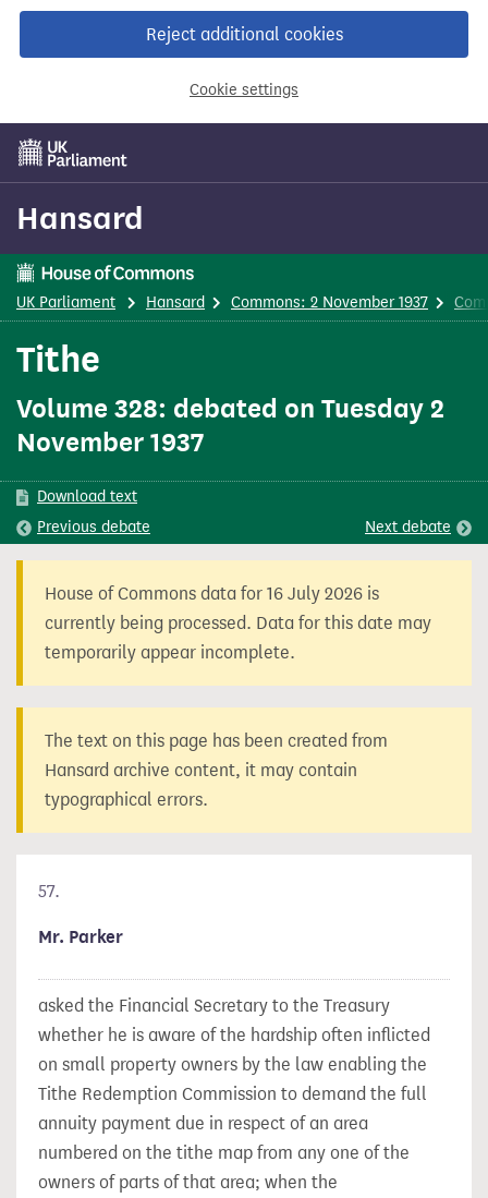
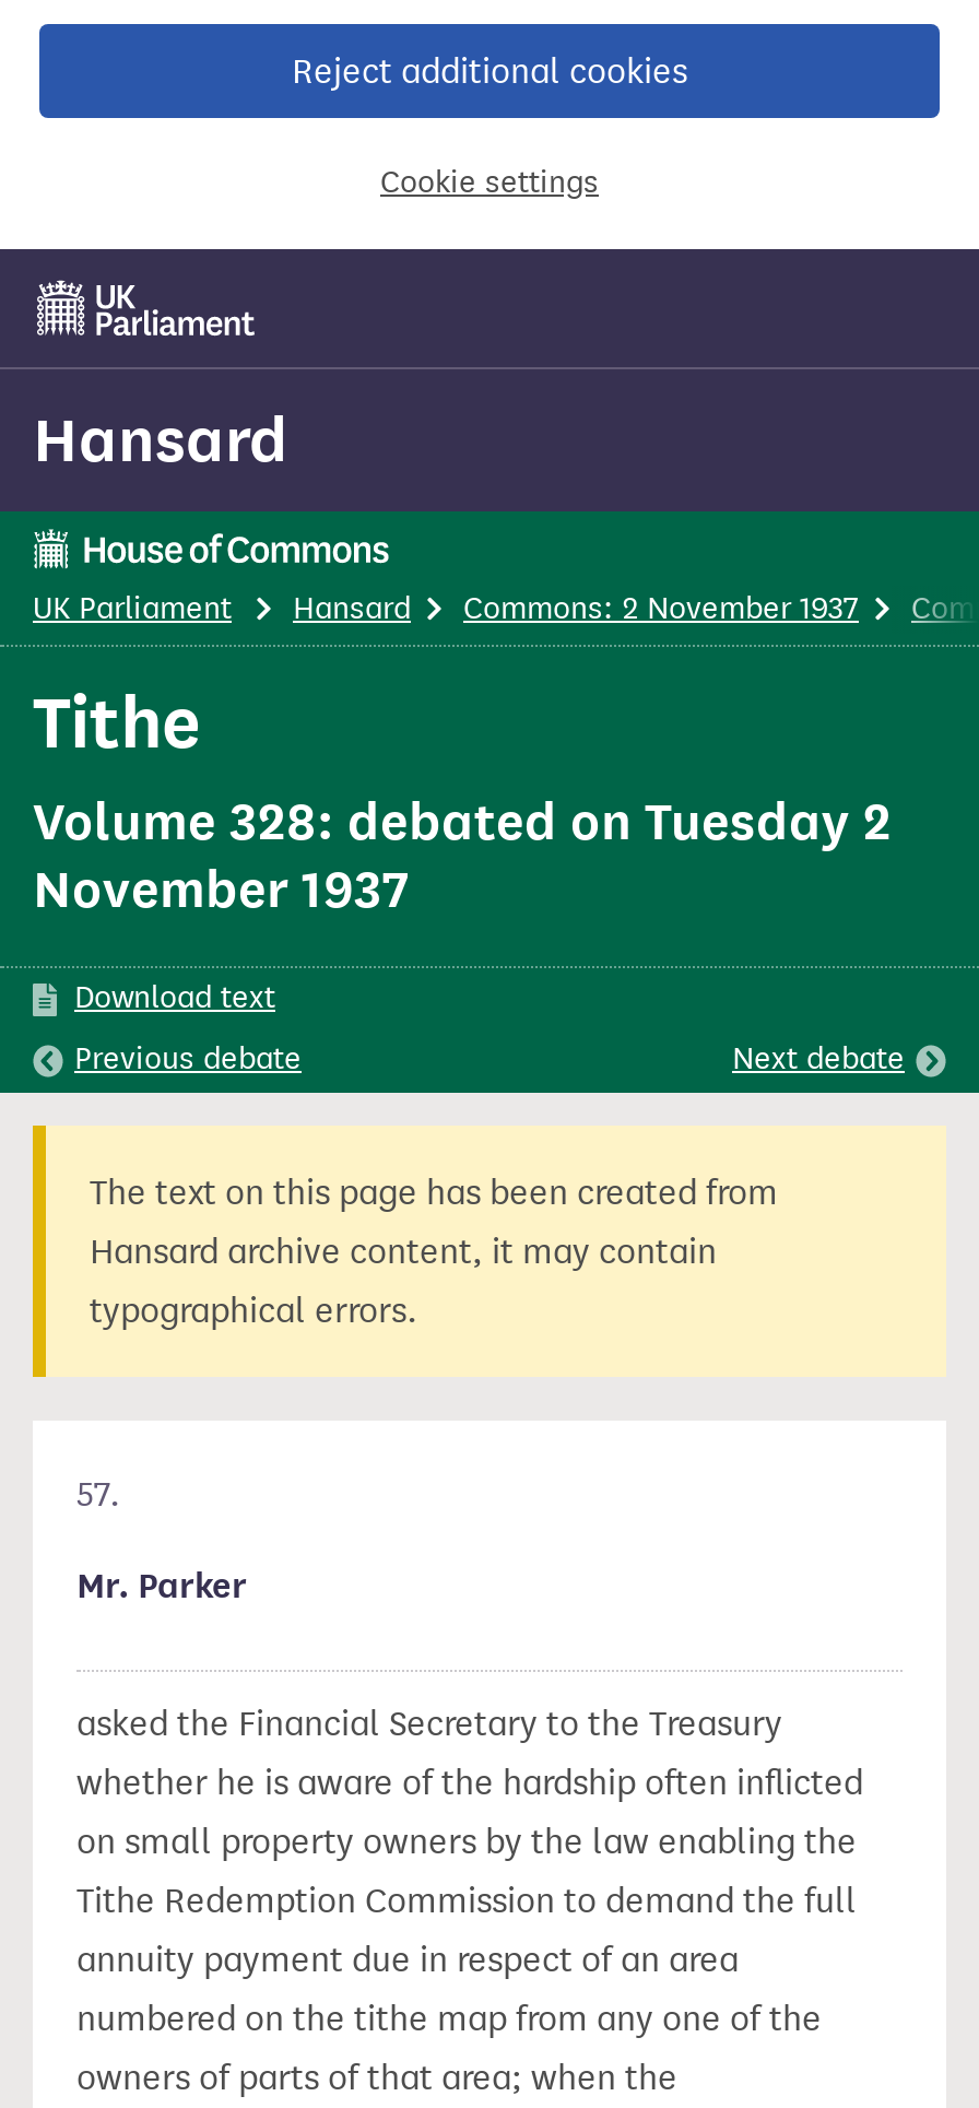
- House of Commons data for 16 July 2026 is
- currently being processed. Data for this date may
- temporarily appear incomplete.
